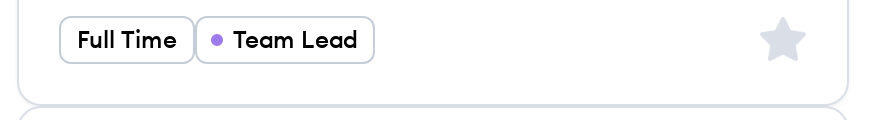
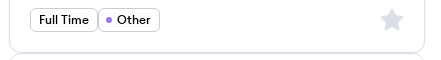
- Team Lead
+ Other
